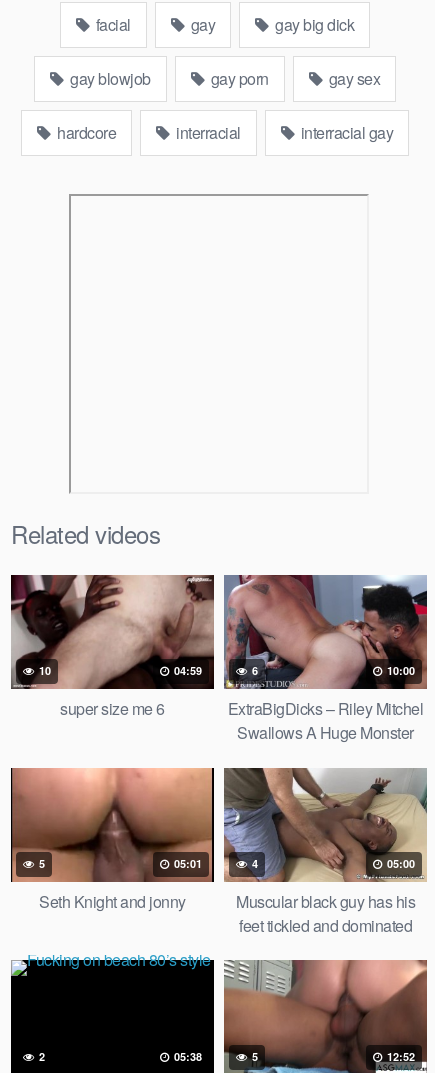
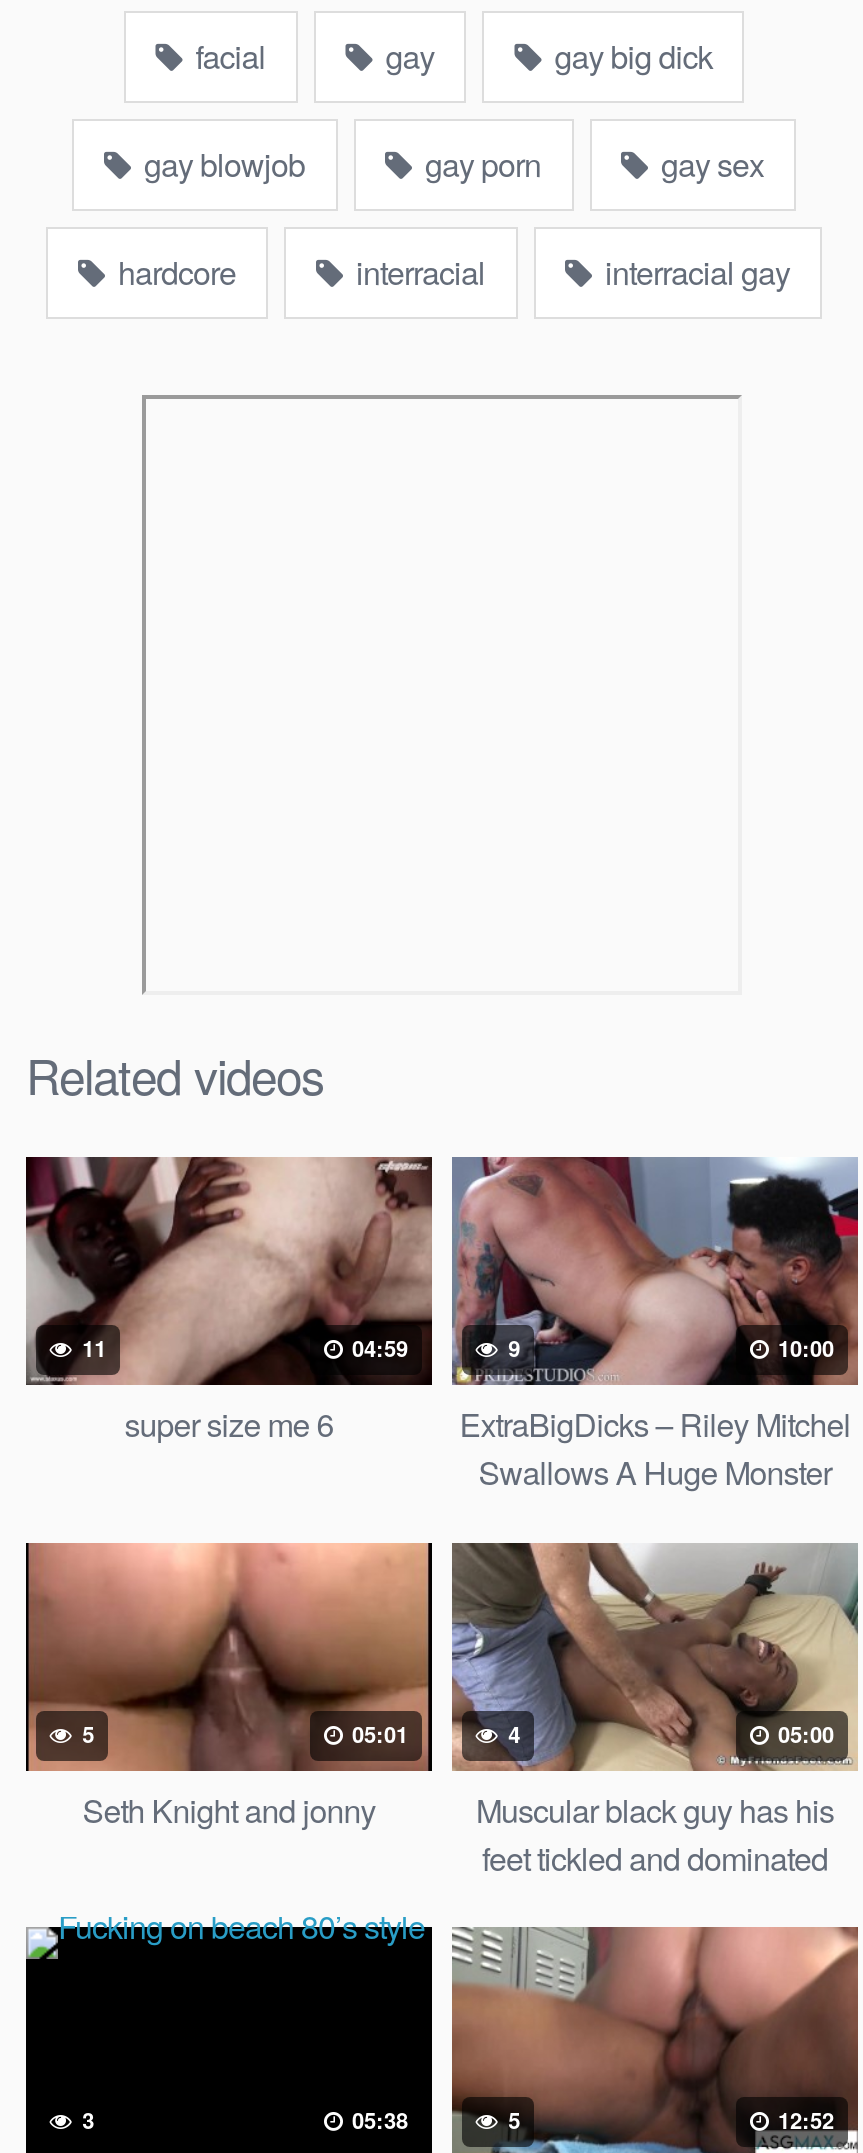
- 10
+ 11

- 6
+ 9

- 2
+ 3
